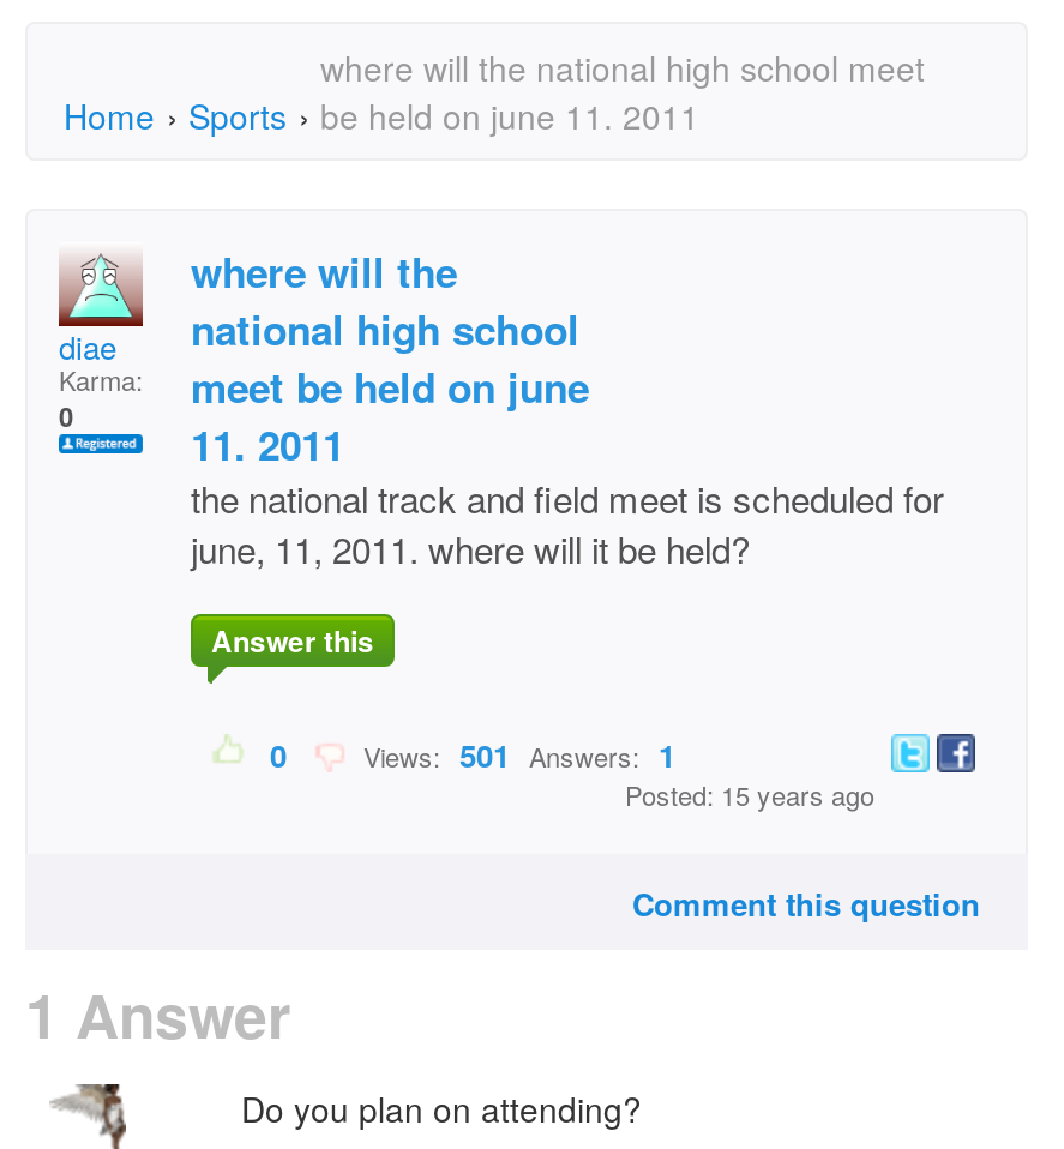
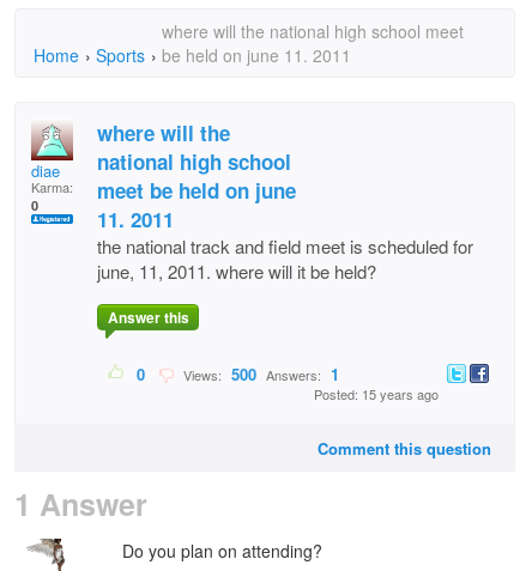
- Views: 501 Answers: 1
+ Views: 500 Answers: 1
